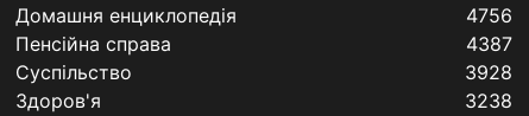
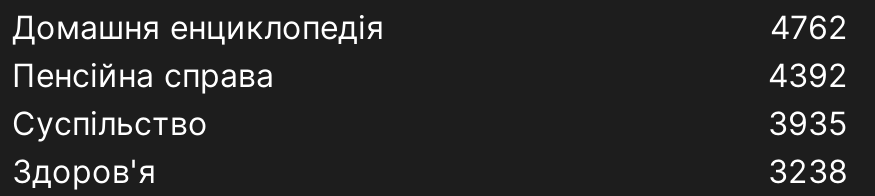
- 4756
+ 4762

- 4387
+ 4392

- 3928
+ 3935
